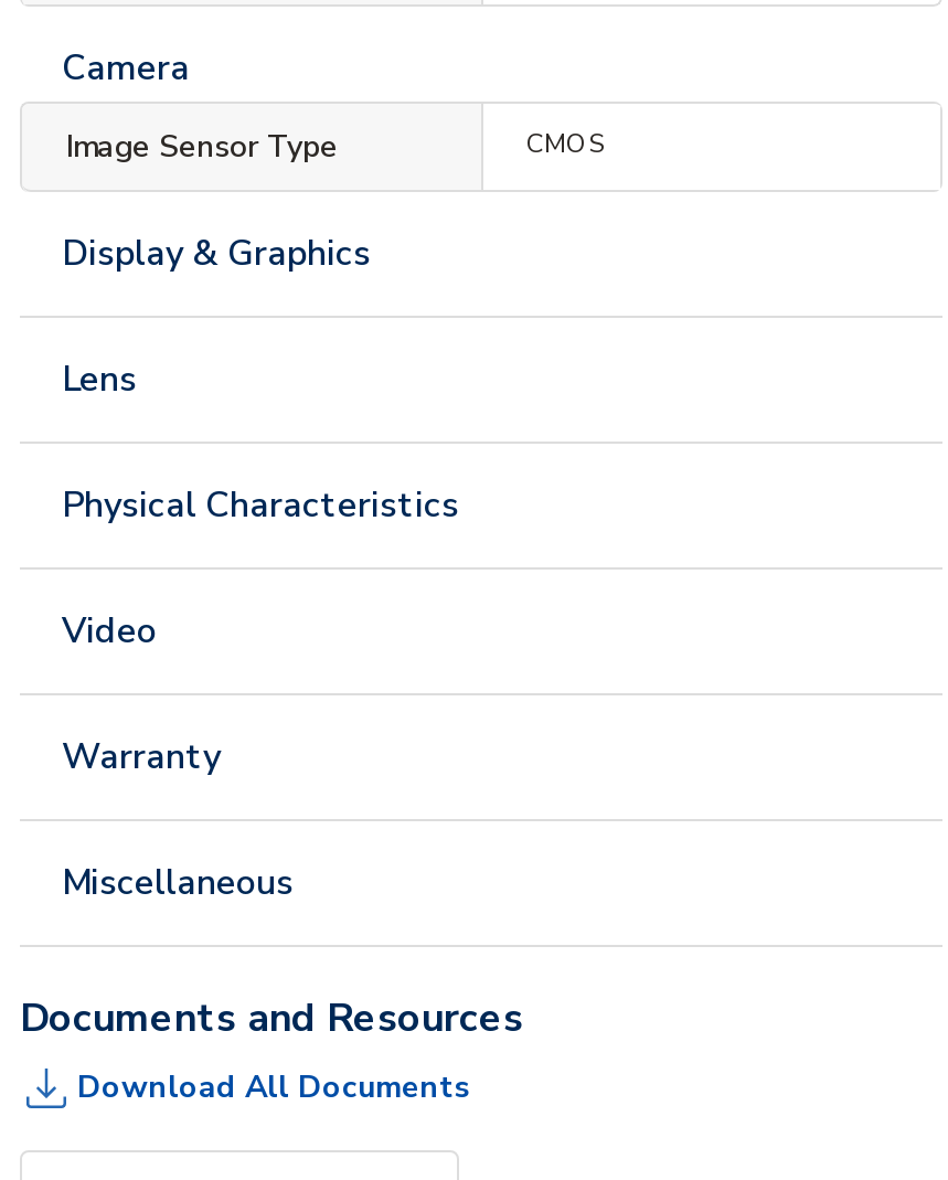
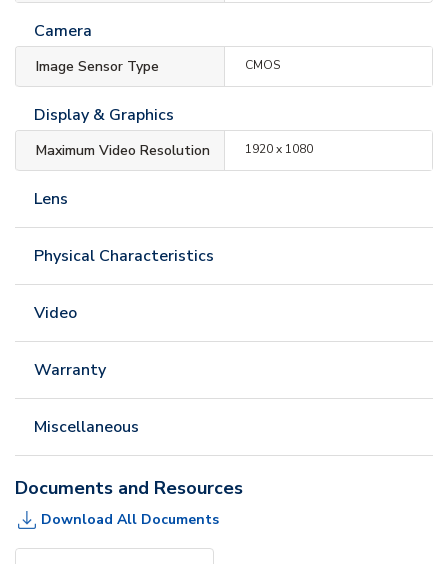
+ Maximum Video Resolution
+ 1920 x 1080
